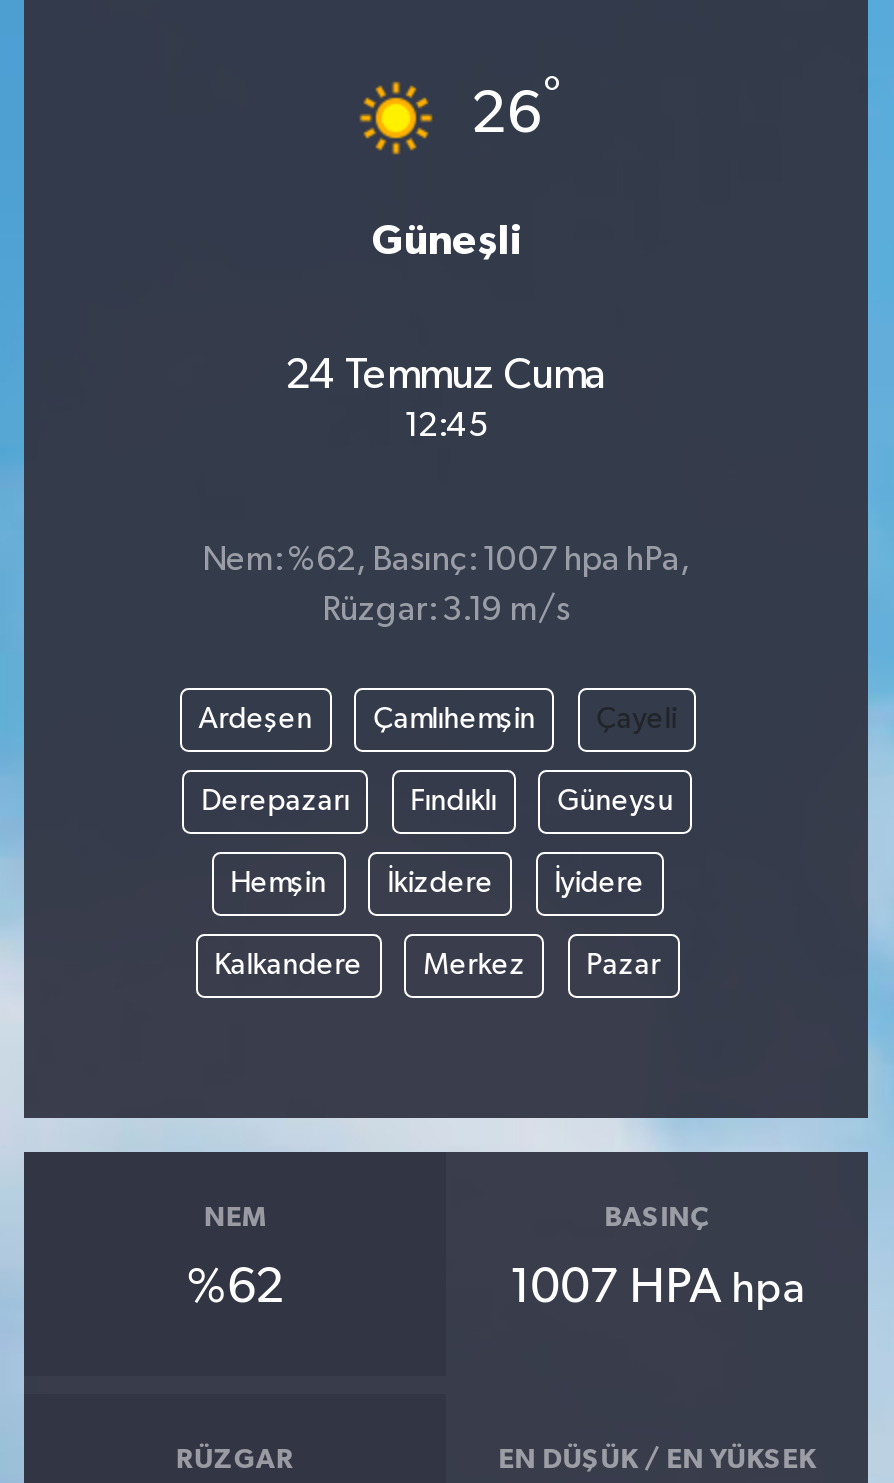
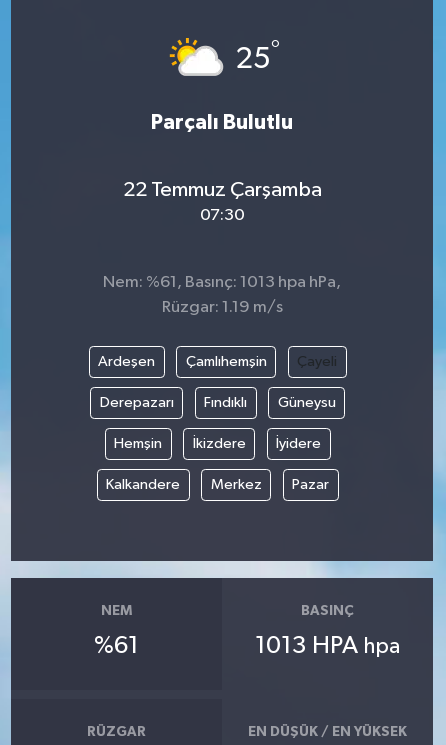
- [image]
- 26°
+ [image]
+ 25°

- Güneşli
+ Parçalı Bulutlu

- 24 Temmuz Cuma
- 12:45
+ 22 Temmuz Çarşamba
+ 07:30

- Nem: %62, Basınç: 1007 hpa hPa,
+ Nem: %61, Basınç: 1013 hpa hPa,

- Rüzgar: 3.19 m/s
+ Rüzgar: 1.19 m/s

- %62
+ %61

- 1007 HPA hpa
+ 1013 HPA hpa
